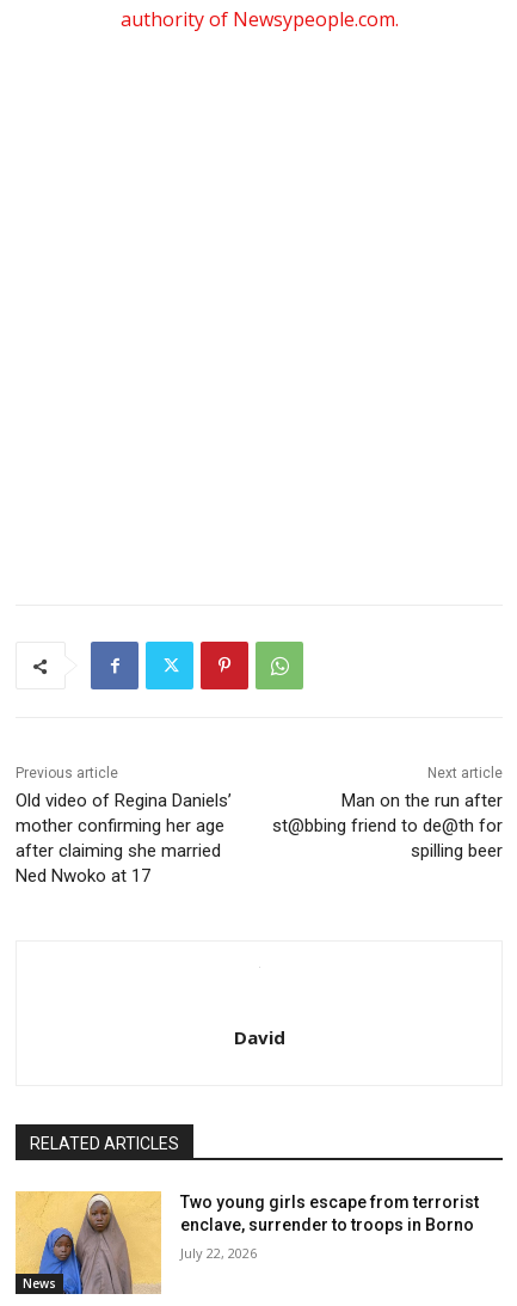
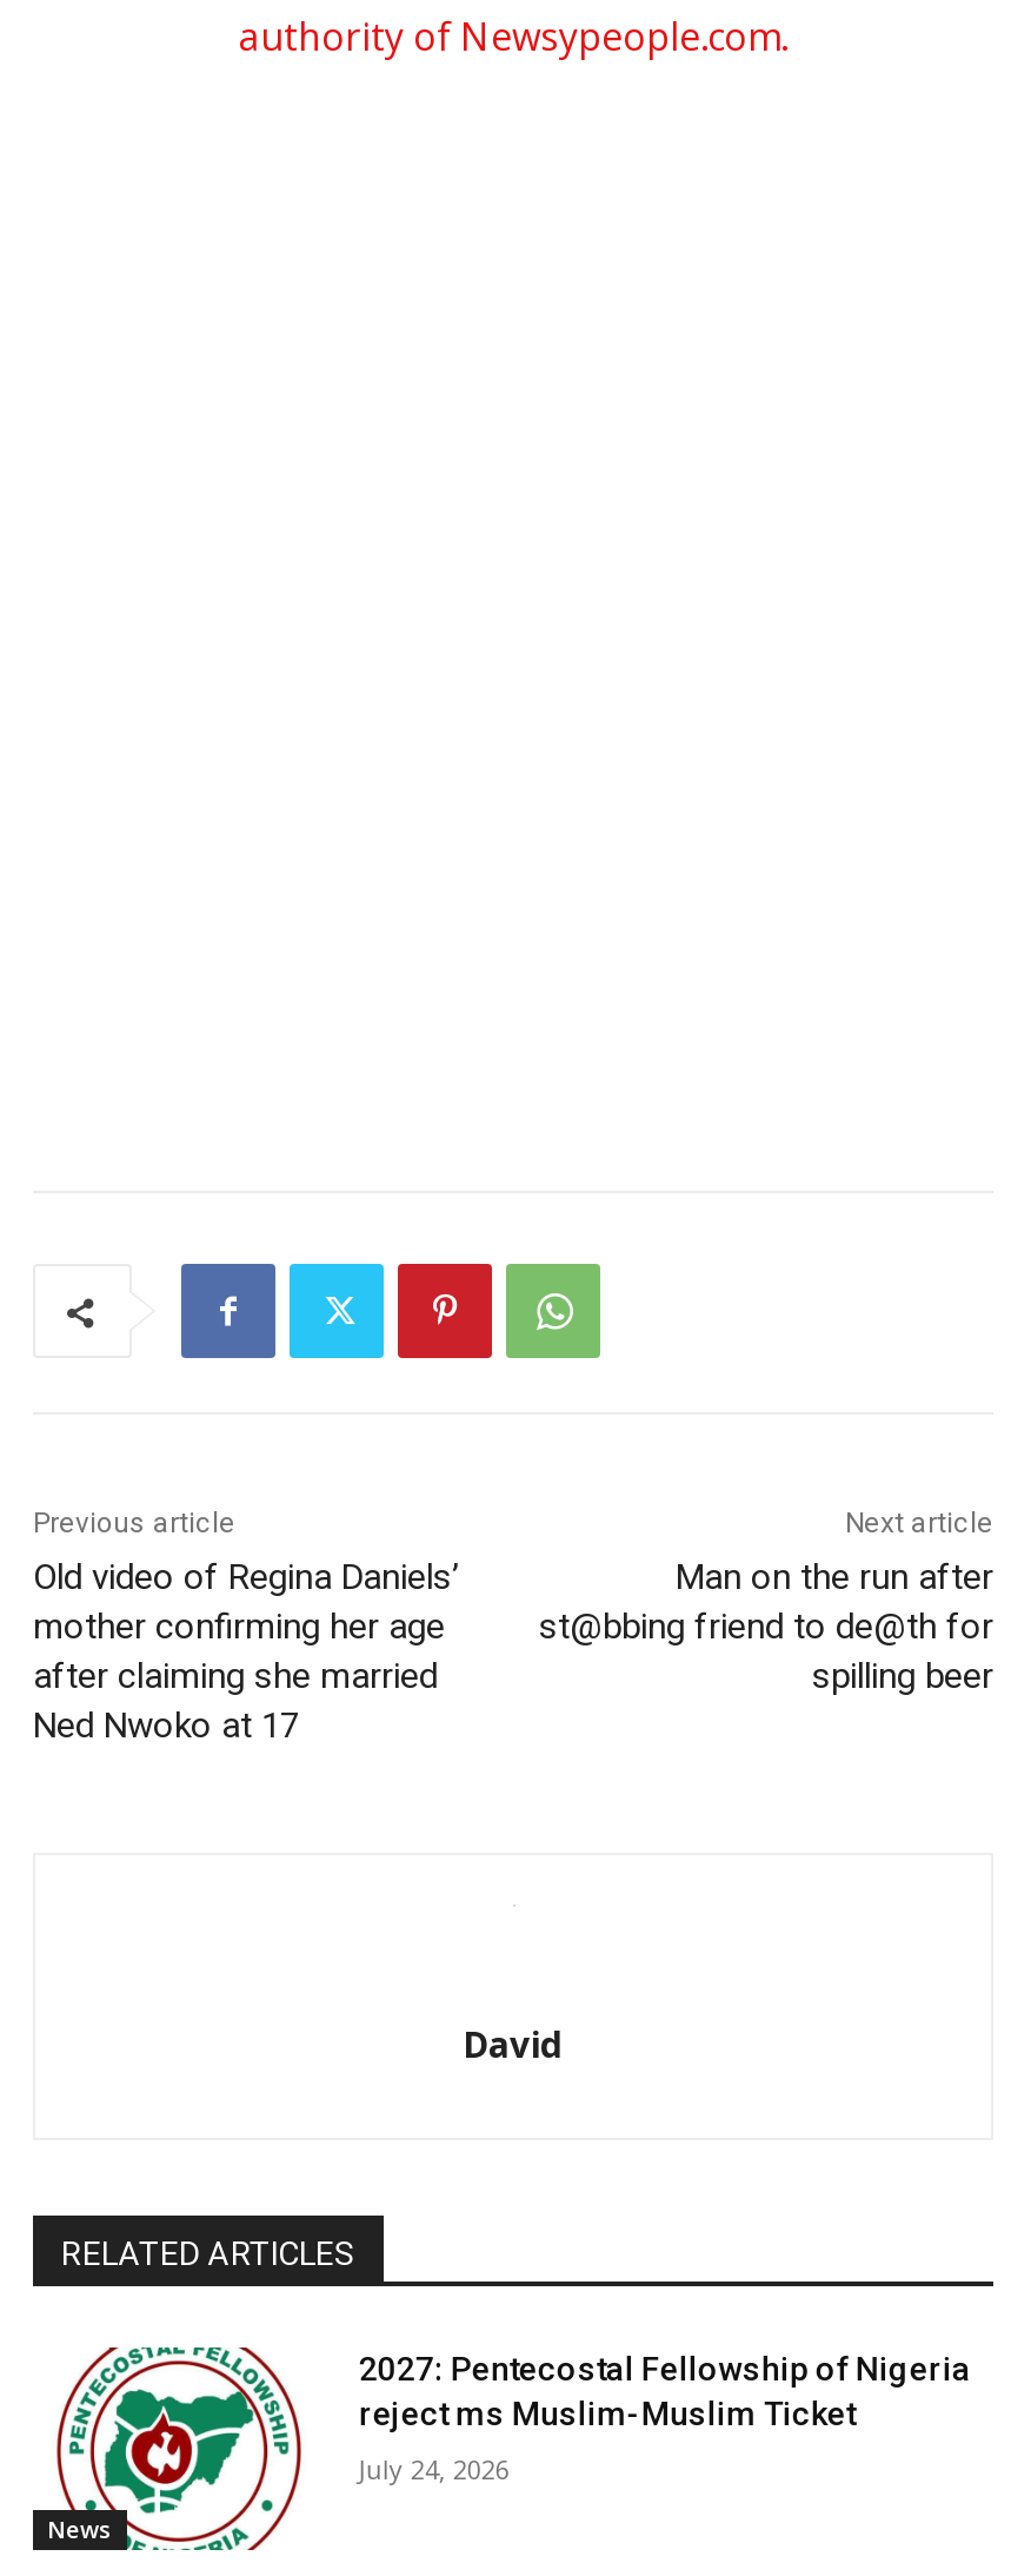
- [image]
- Two young girls escape from terrorist
- enclave, surrender to troops in Borno
+ [image]
+ 2027: Pentecostal Fellowship of Nigeria
+ reject ms Muslim-Muslim Ticket

- July 22, 2026
+ July 24, 2026
